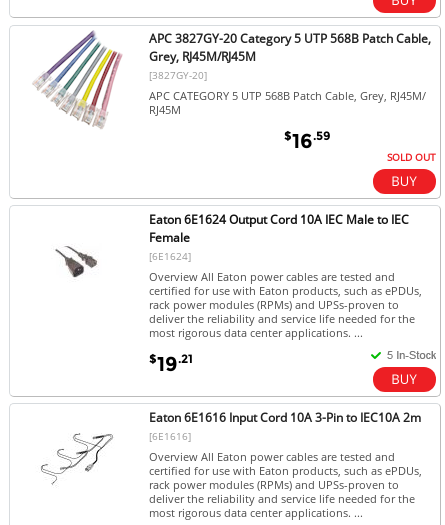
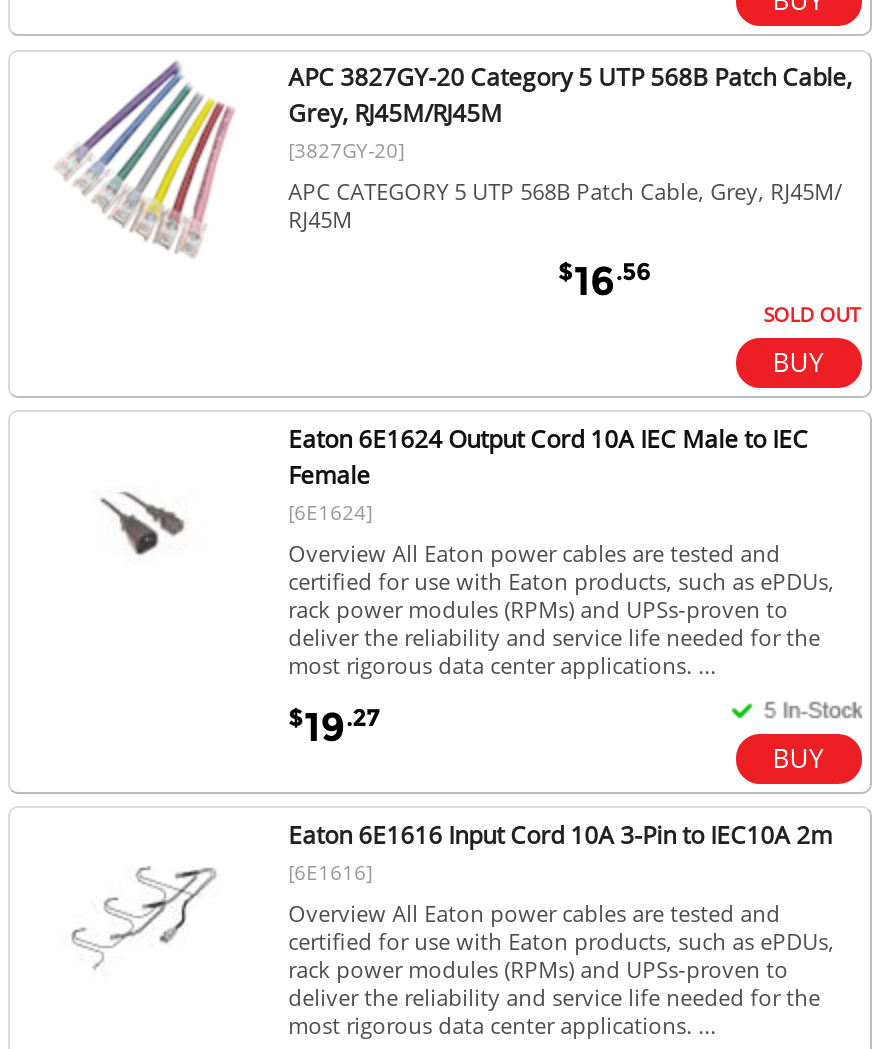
- $16.59
+ $16.56

- $19.21
+ $19.27
